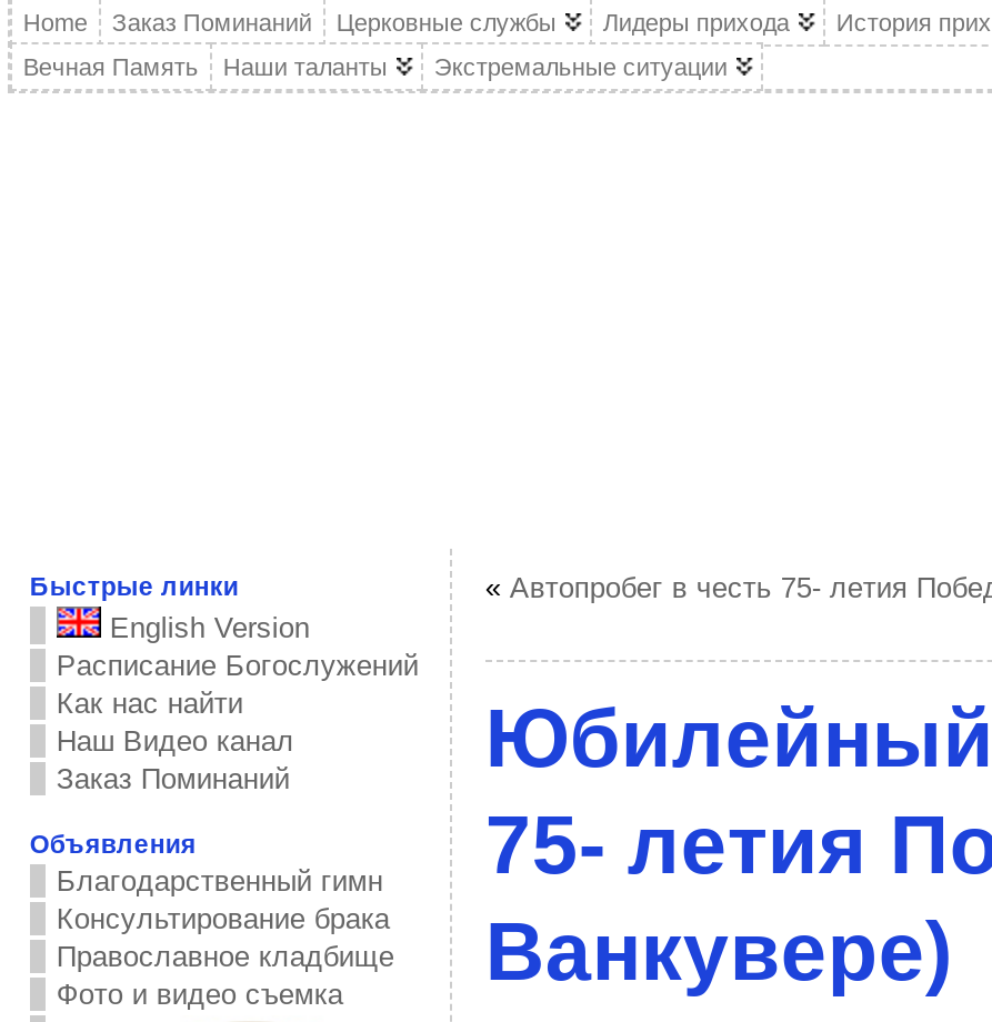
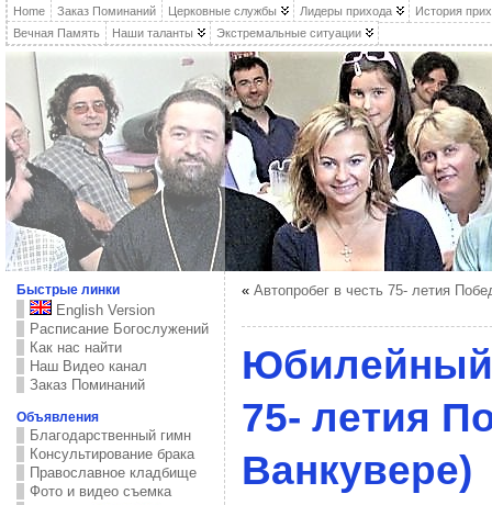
+ [image]
